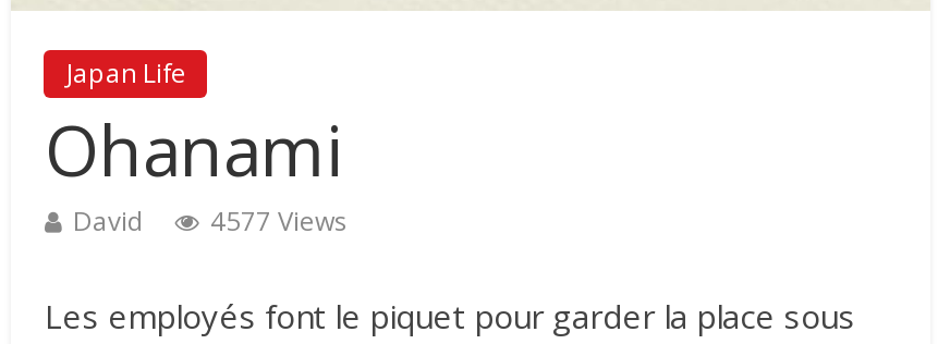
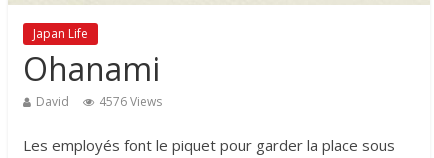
- David 4577 Views
+ David 4576 Views
